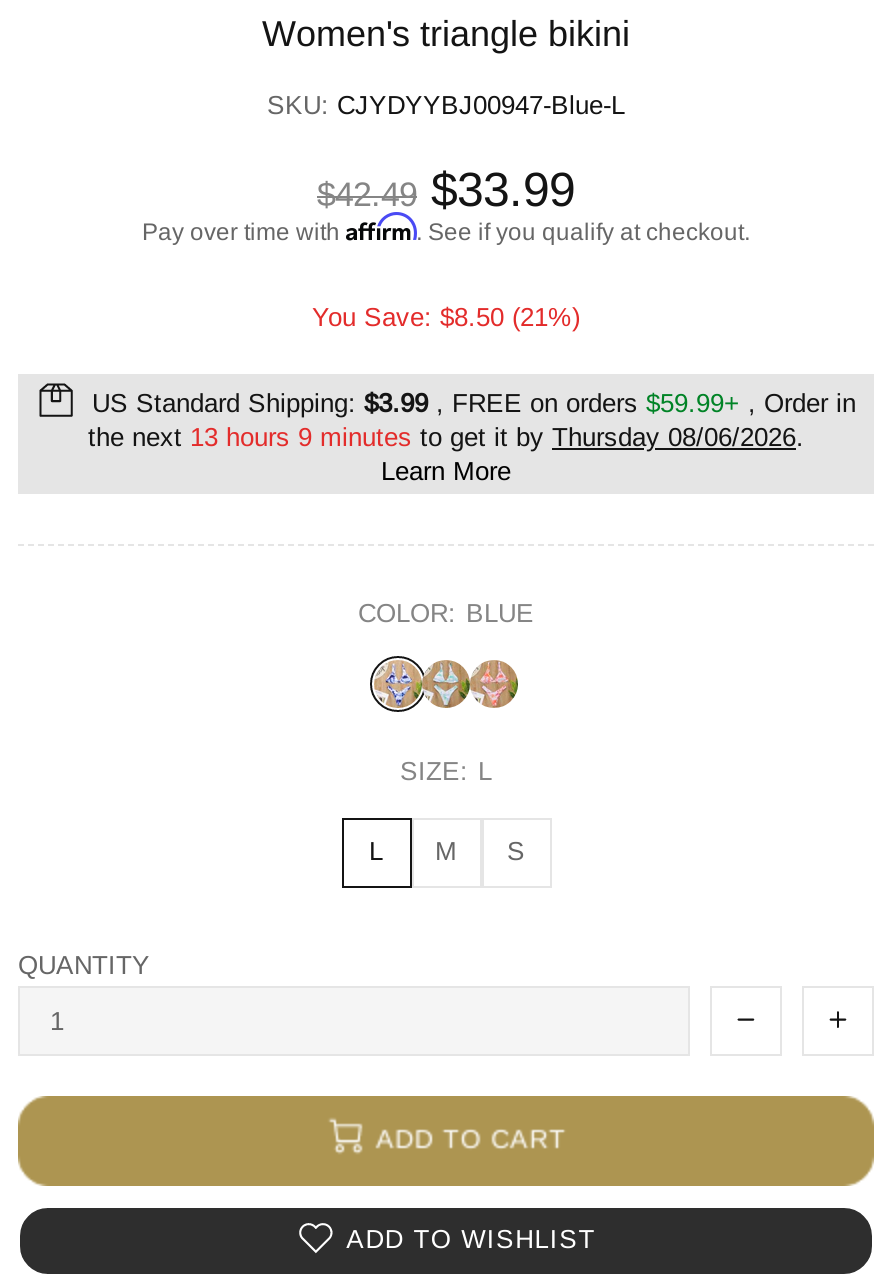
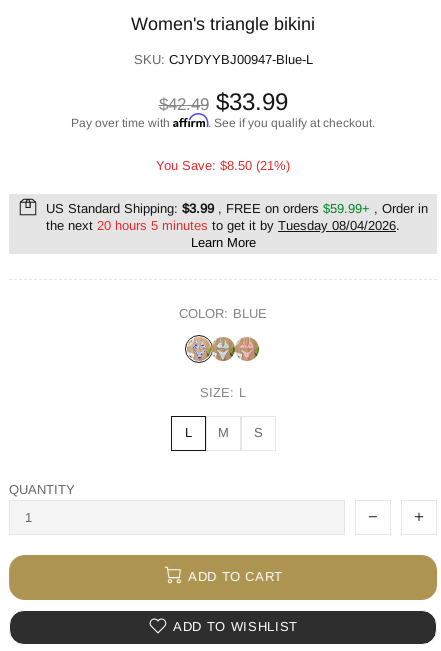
- the next 13 hours 9 minutes to get it by Thursday 08/06/2026.
+ the next 20 hours 5 minutes to get it by Tuesday 08/04/2026.
